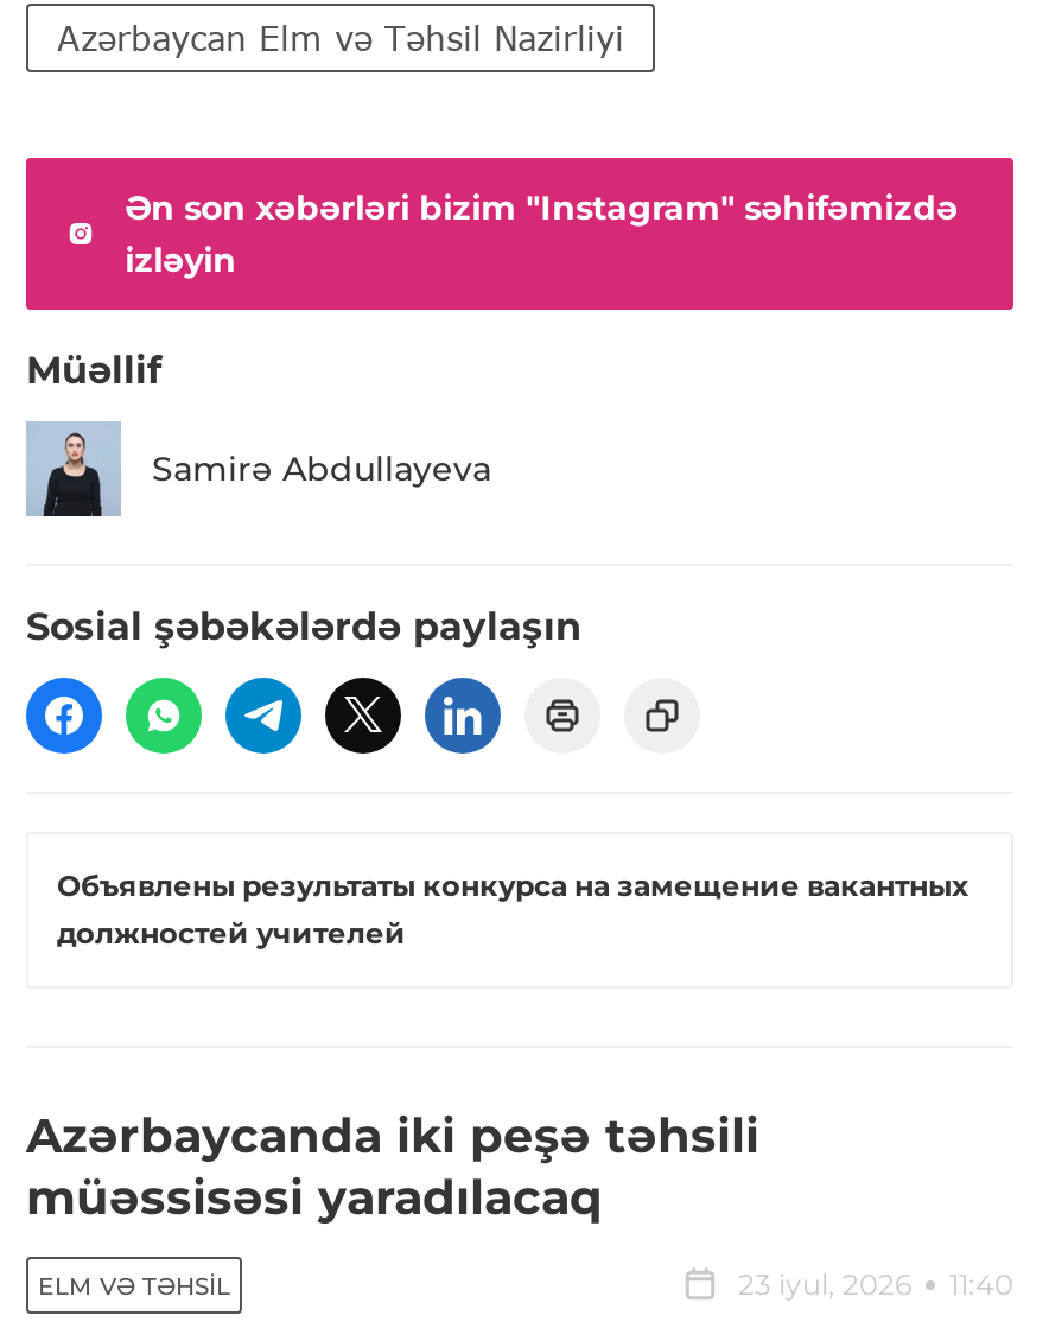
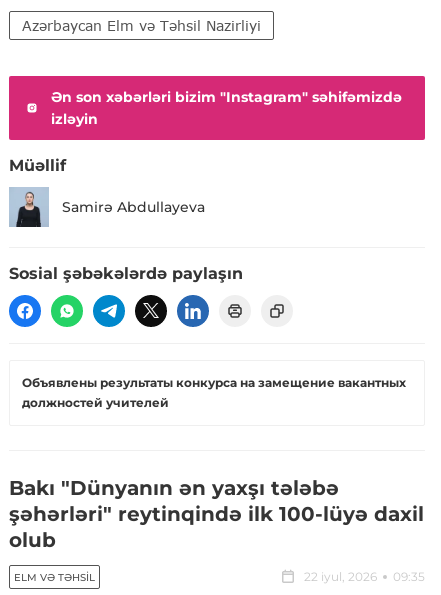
- Azərbaycanda iki peşə təhsili
- müəssisəsi yaradılacaq
+ Bakı "Dünyanın ən yaxşı tələbə
+ şəhərləri" reytinqində ilk 100-lüyə daxil
+ olub

- 23 iyul, 2026
- 11:40
+ 22 iyul, 2026
+ 09:35
